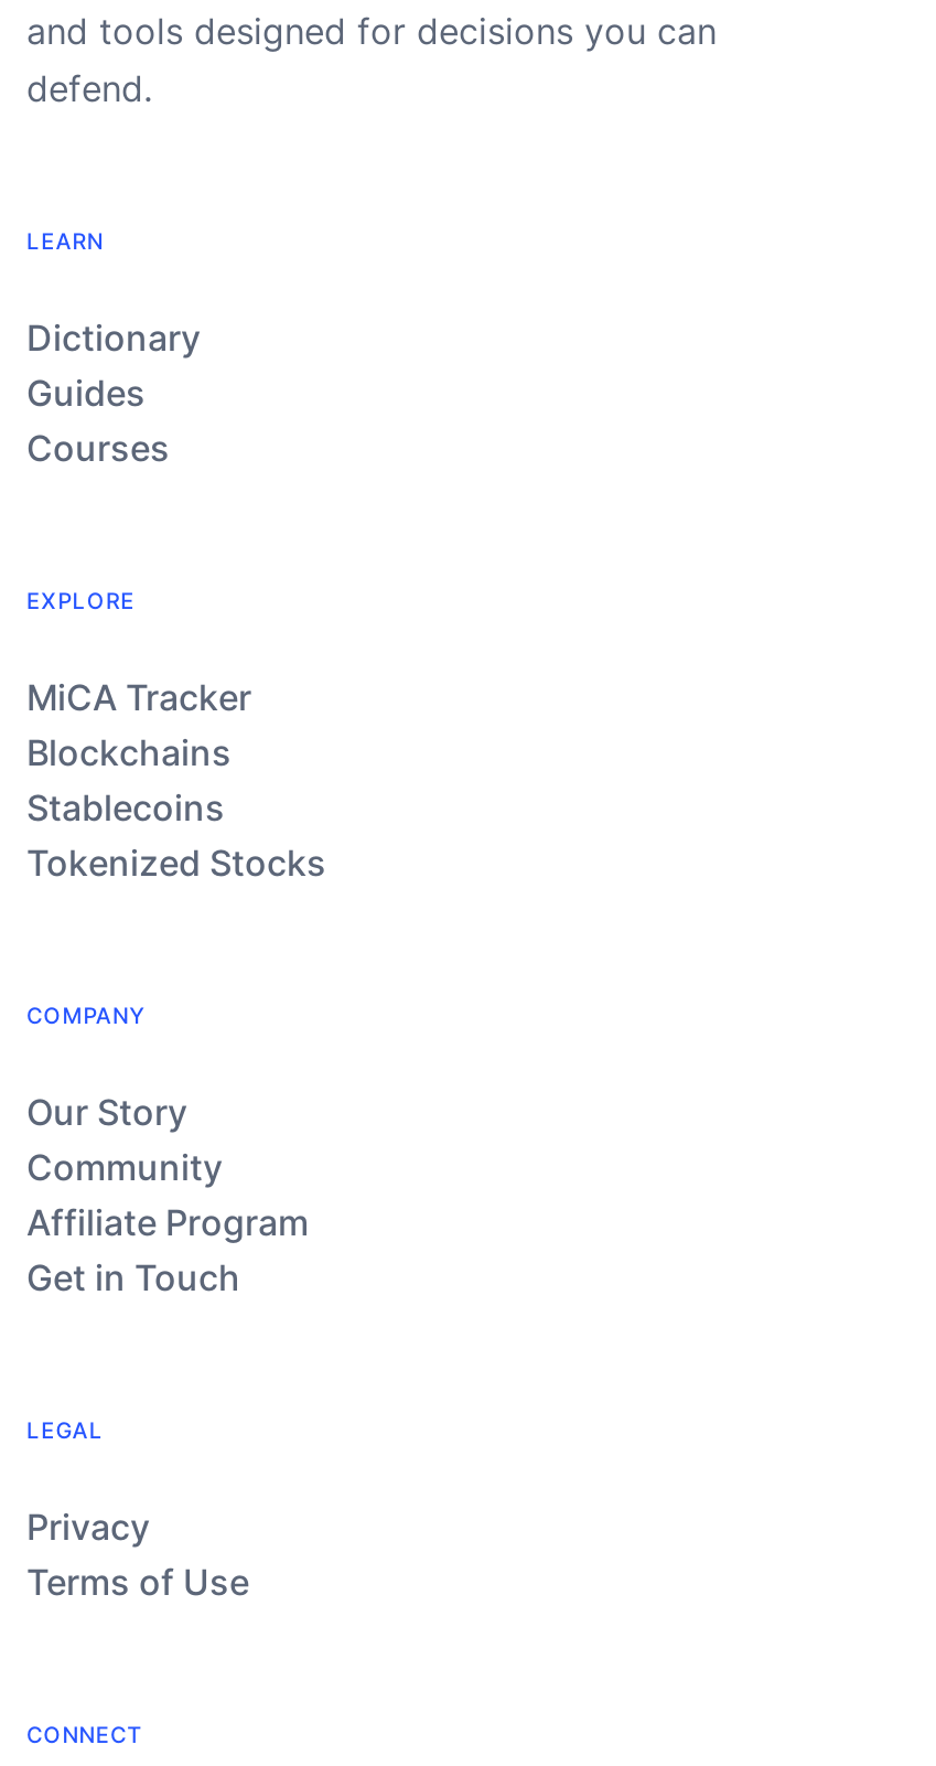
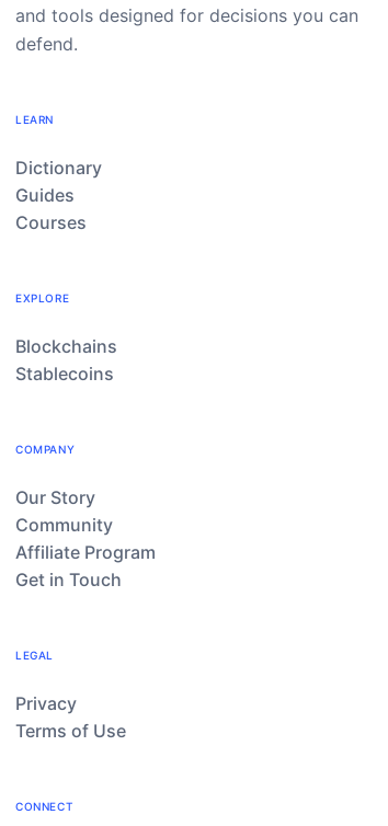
- MiCA Tracker

- Tokenized Stocks
